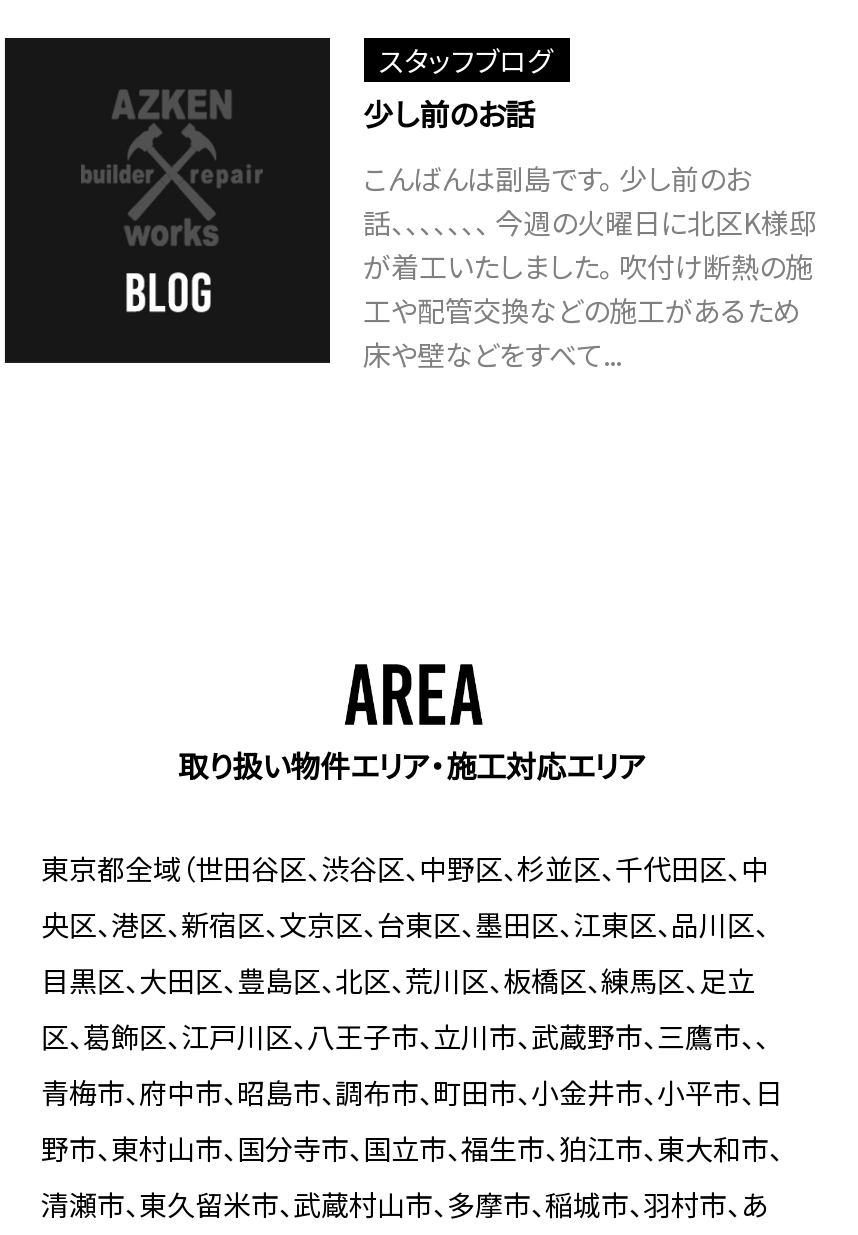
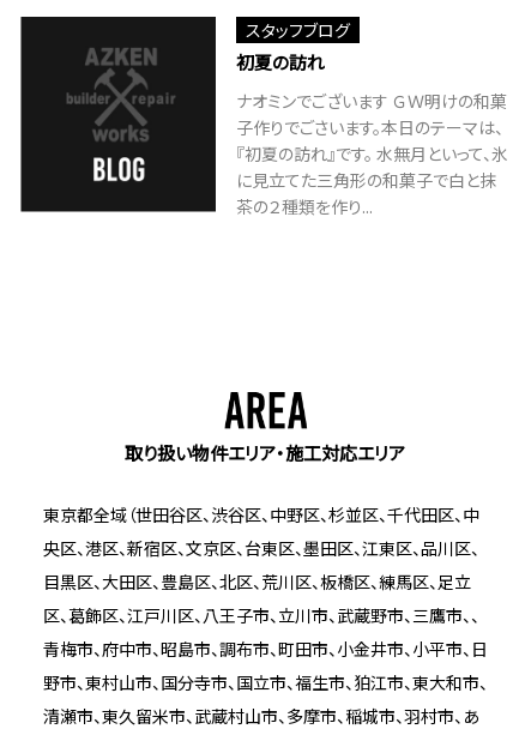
- 少し前のお話
+ 初夏の訪れ

- こんばんは副島です。 少し前のお
- 話、、、、、、、 今週の火曜日に北区K様邸
- が着工いたしました。 吹付け断熱の施
- 工や配管交換などの施工があるため
- 床や壁などをすべて...
+ ナオミンでございます ＧＷ明けの和菓
+ 子作りでごさいます。本日のテーマは、
+ 『初夏の訪れ』です。 水無月といって、氷
+ に見立てた三角形の和菓子で白と抹
+ 茶の２種類を作り...
